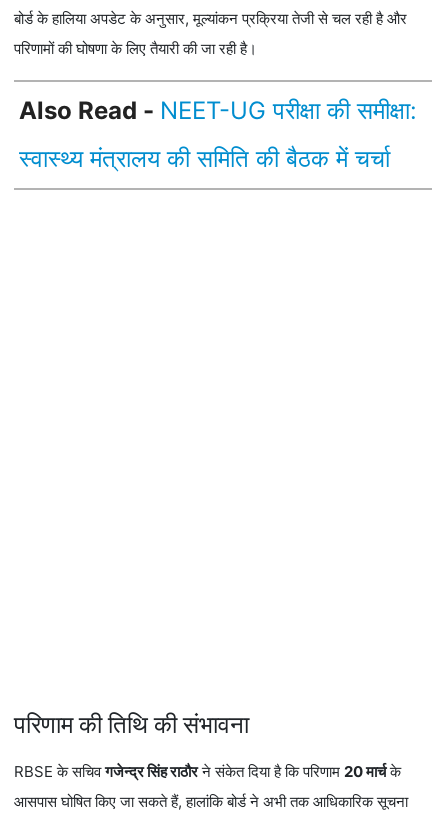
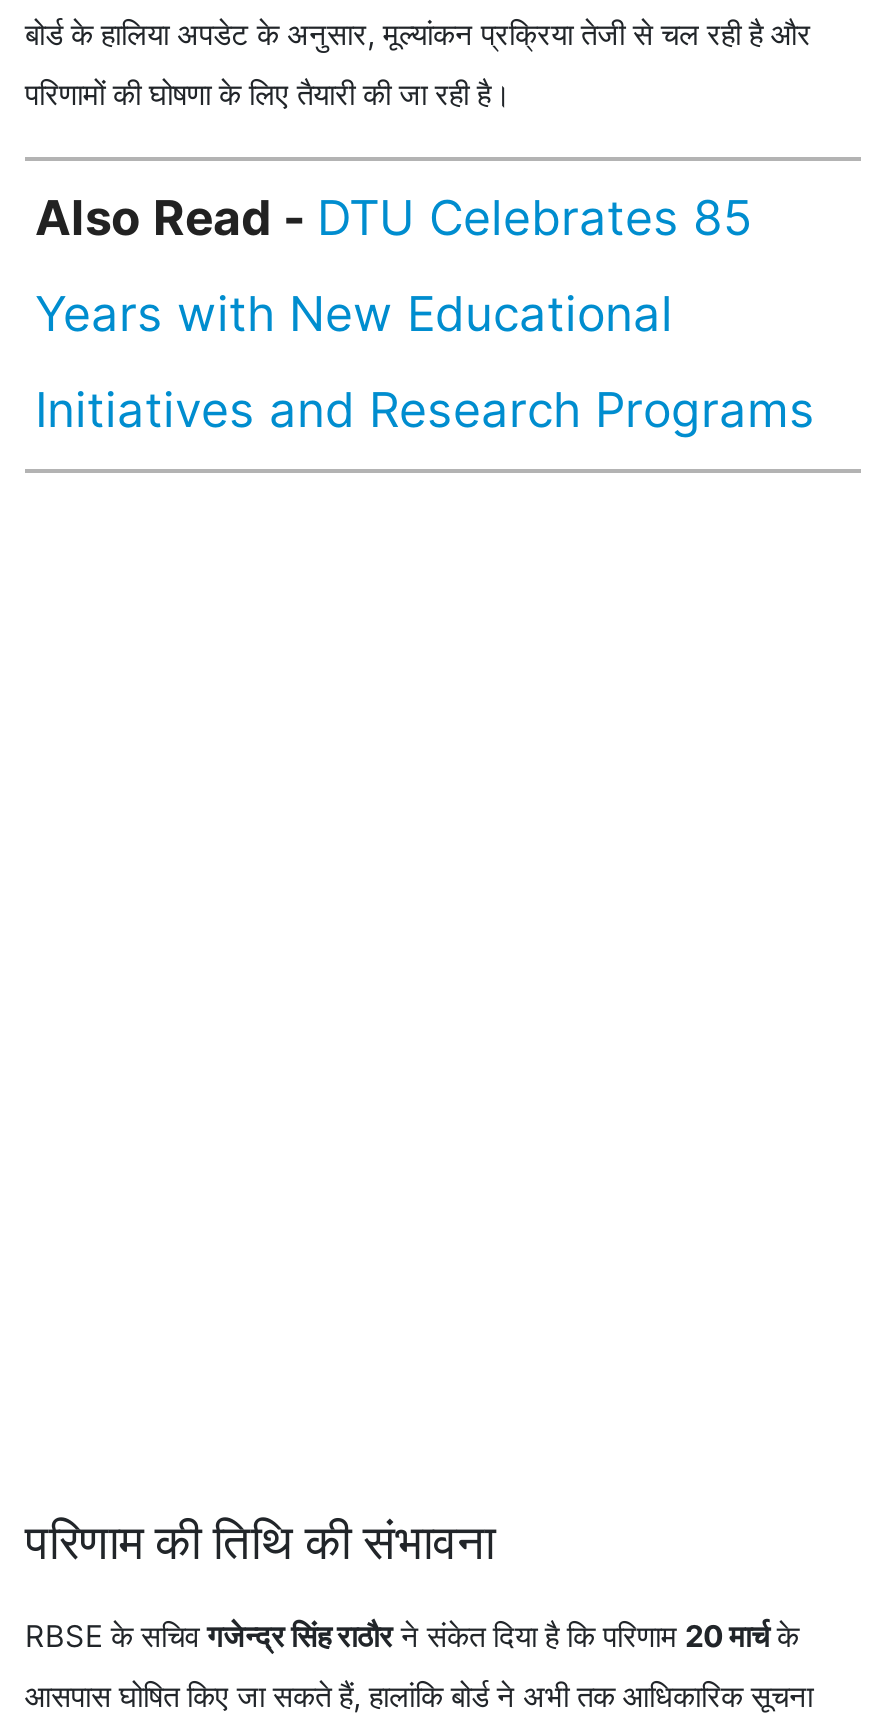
- Also Read - NEET-UG परीक्षा की समीक्षा:
- स्वास्थ्य मंत्रालय की समिति की बैठक में चर्चा
+ Also Read - DTU Celebrates 85
+ Years with New Educational
+ Initiatives and Research Programs
